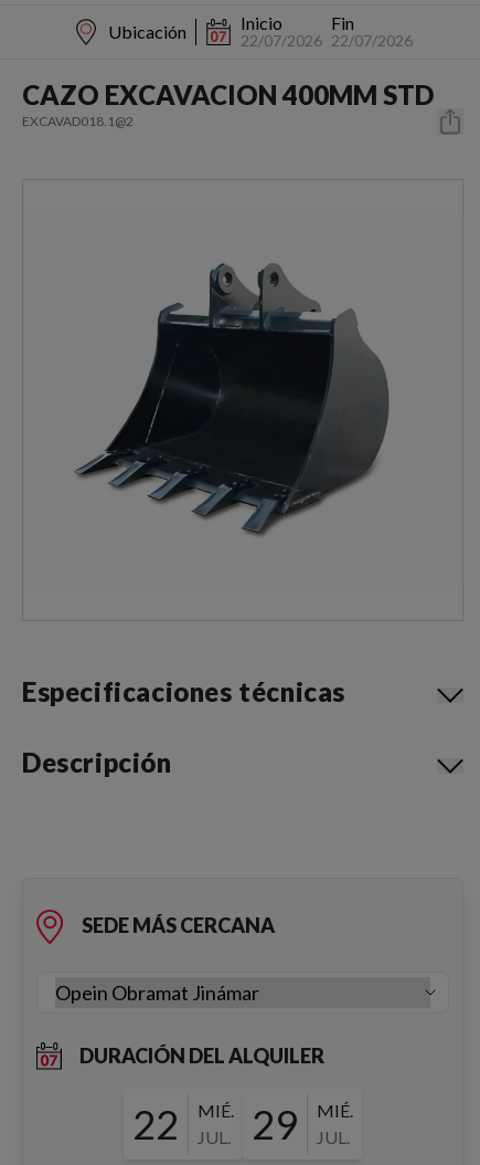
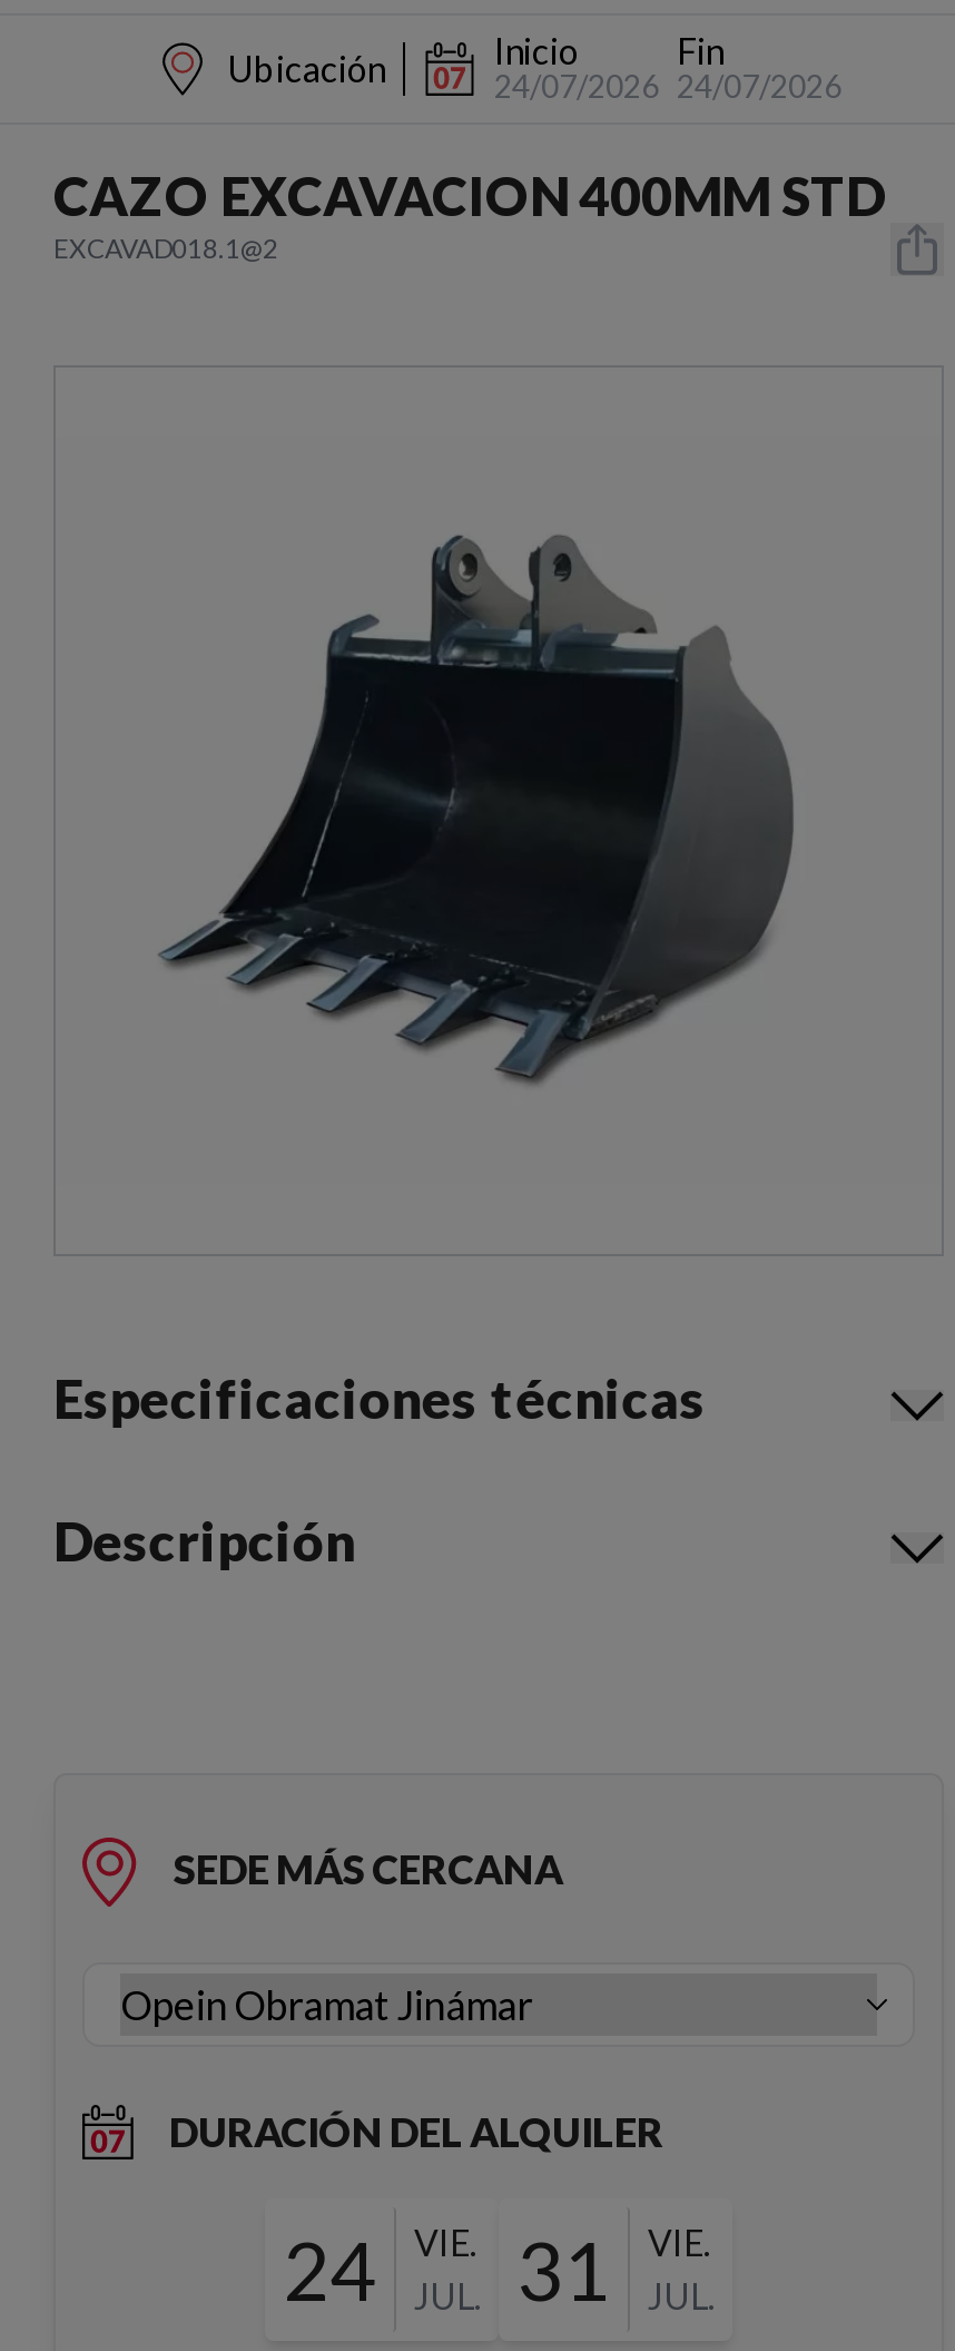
- 22/07/2026
+ 24/07/2026

- 22/07/2026
+ 24/07/2026

- 22
- MIÉ.
+ 24
+ VIE.

- 29
- MIÉ.
+ 31
+ VIE.
